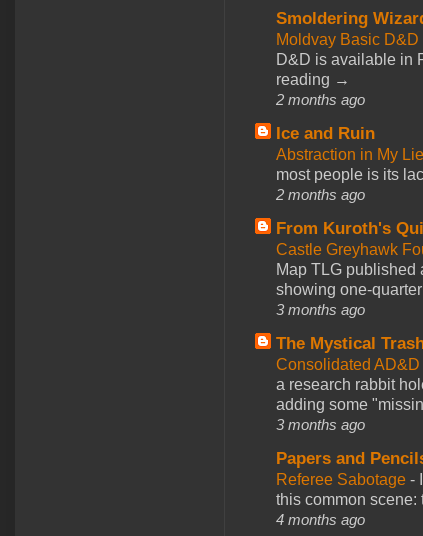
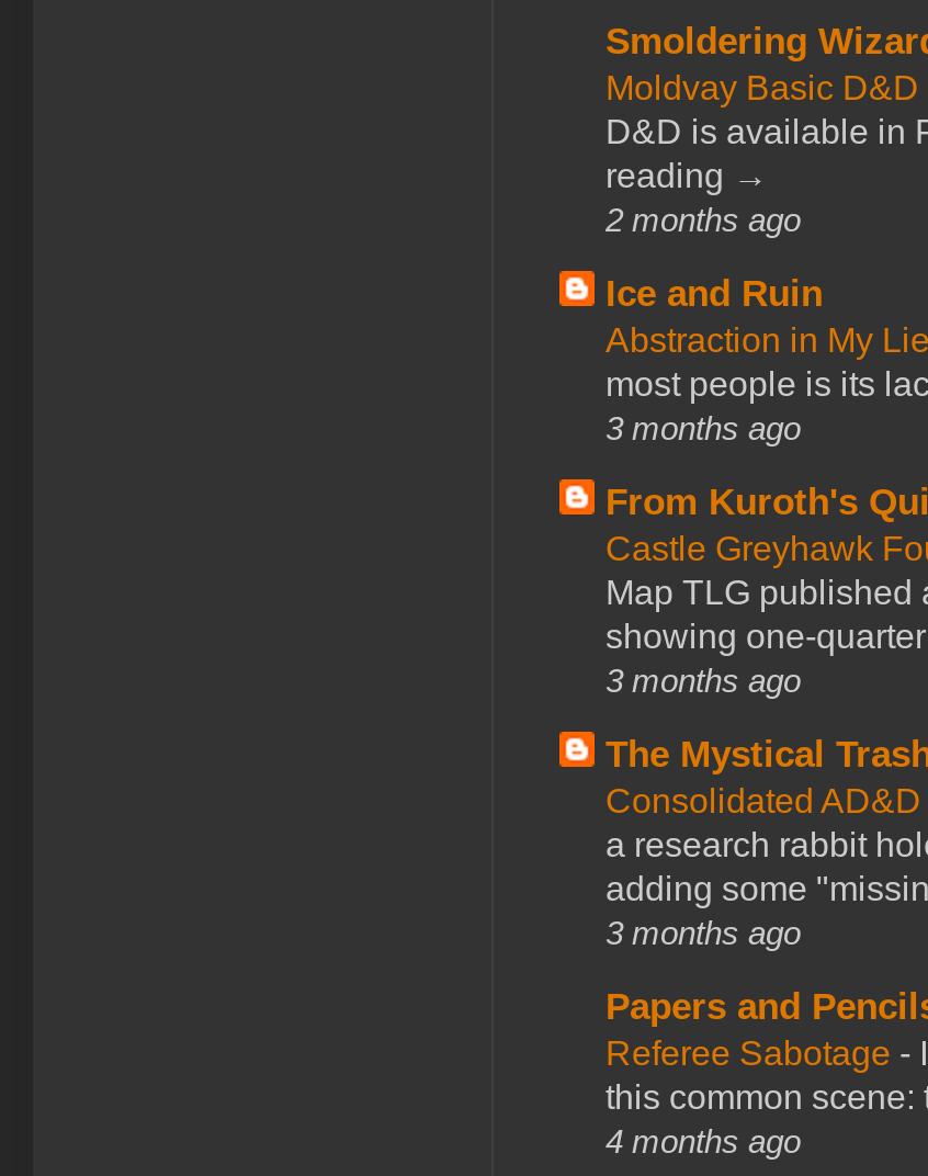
- 2 months ago
+ 3 months ago
